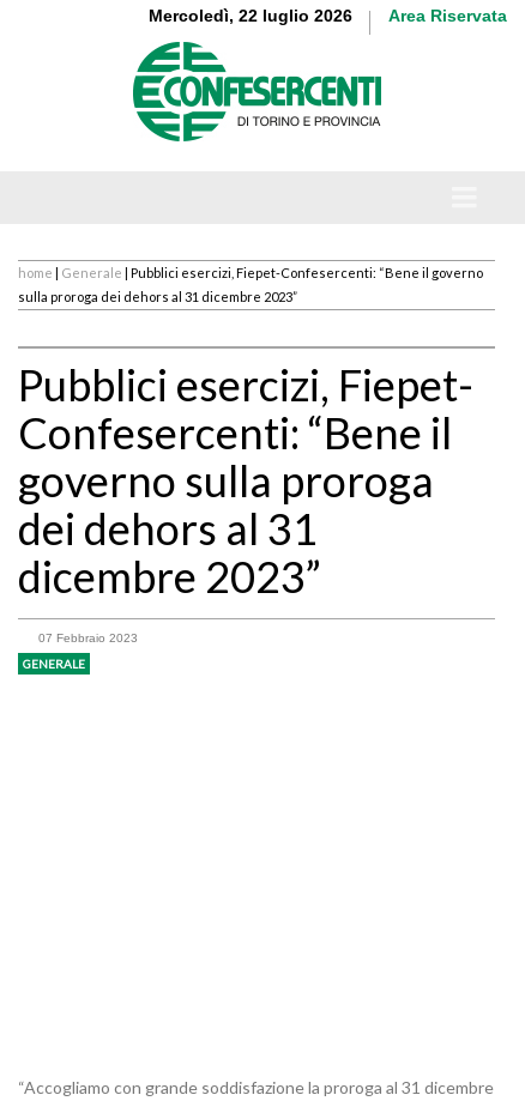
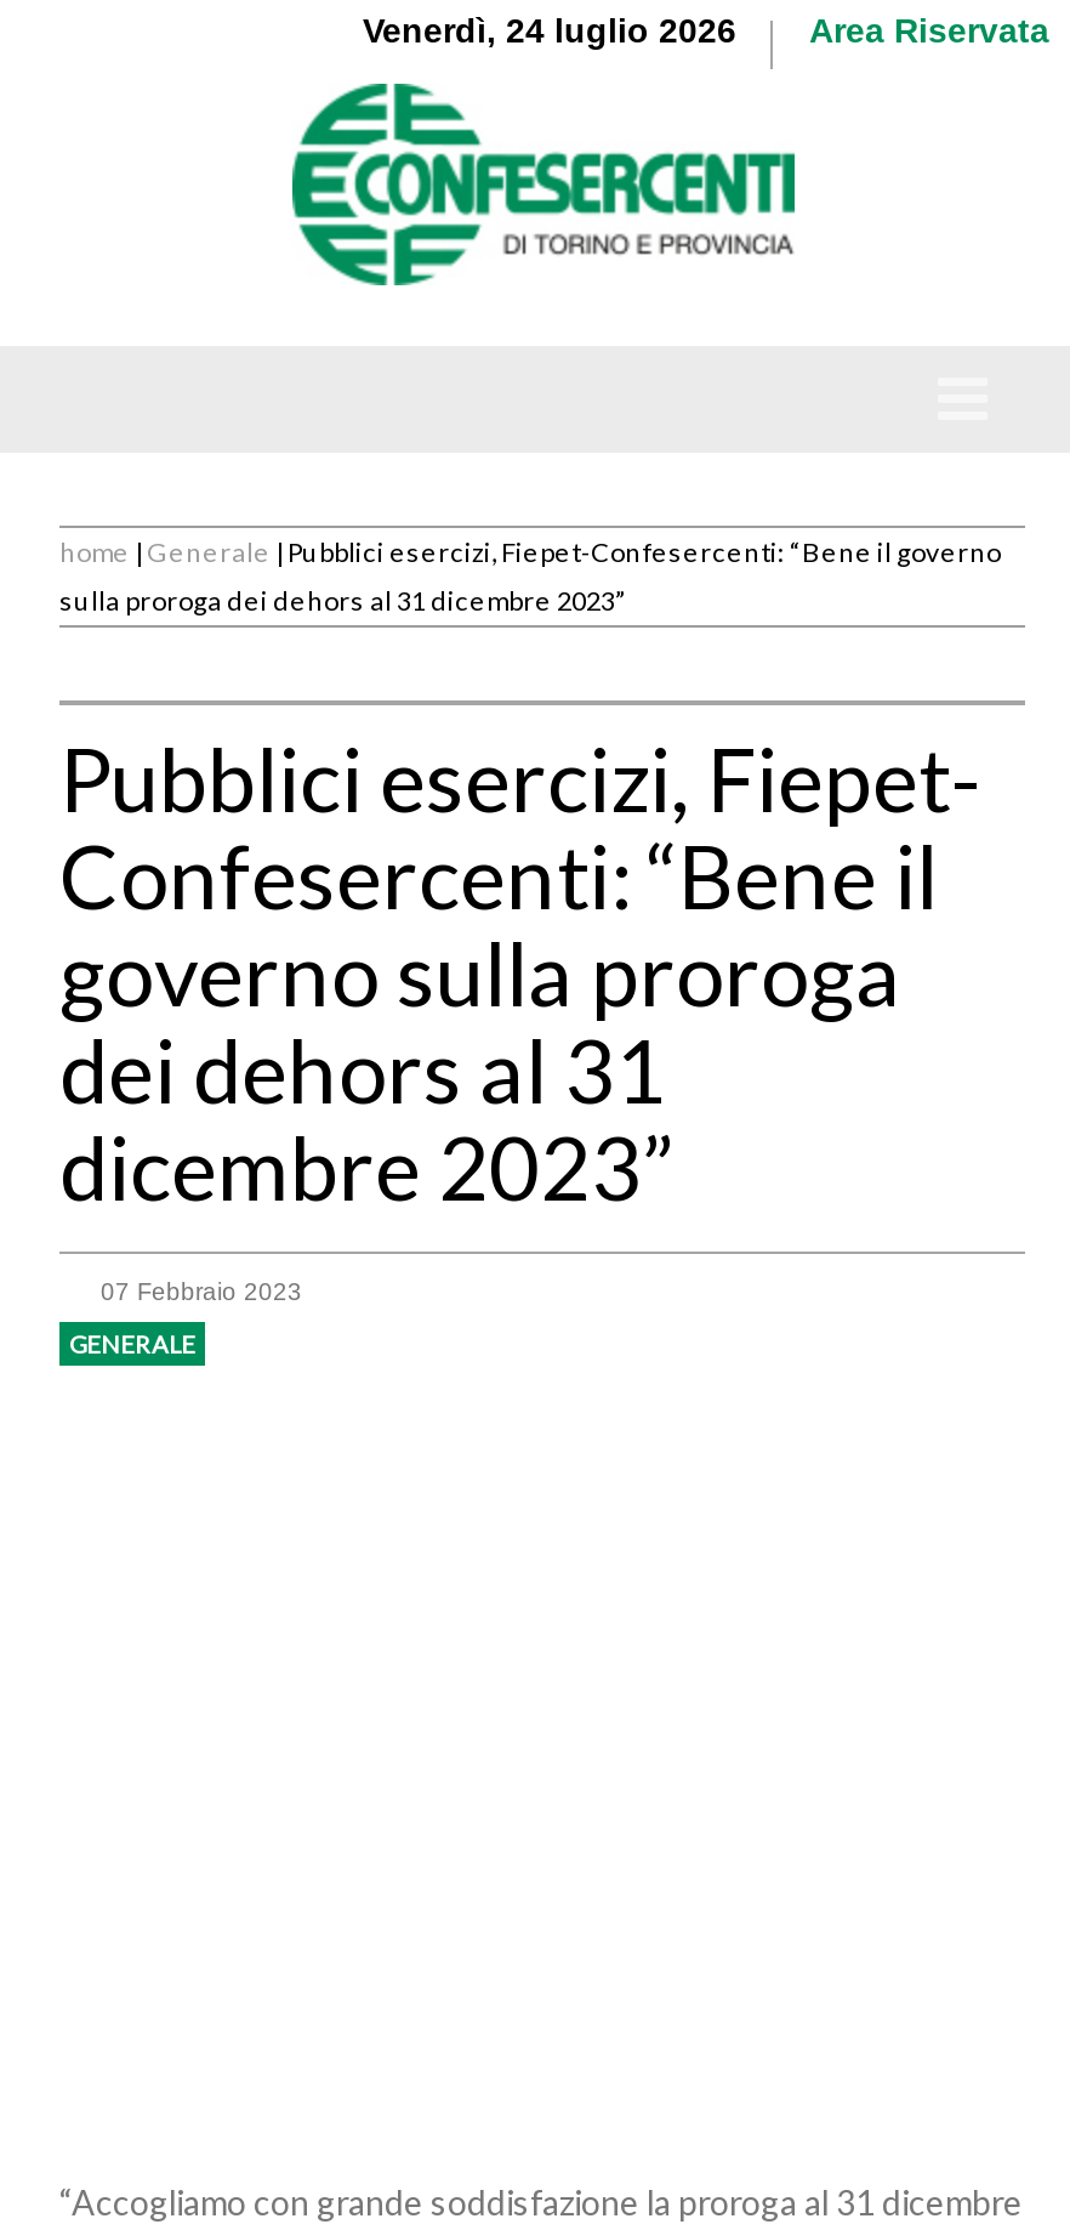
- Mercoledì, 22 luglio 2026
+ Venerdì, 24 luglio 2026
